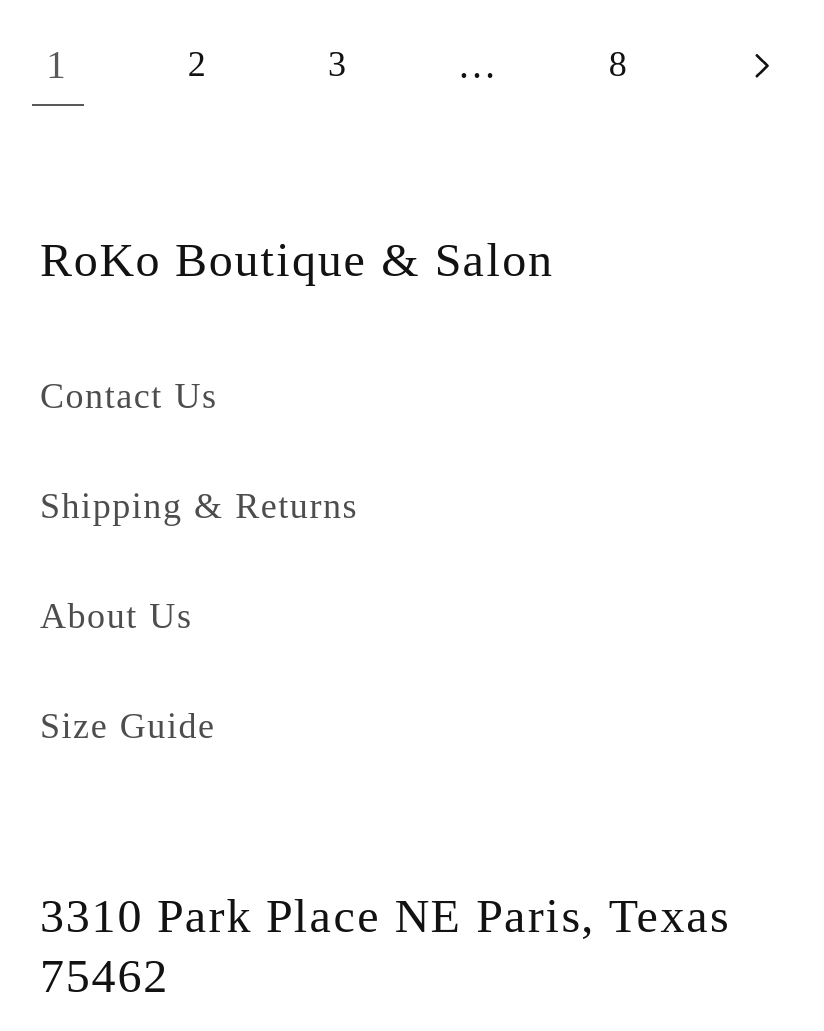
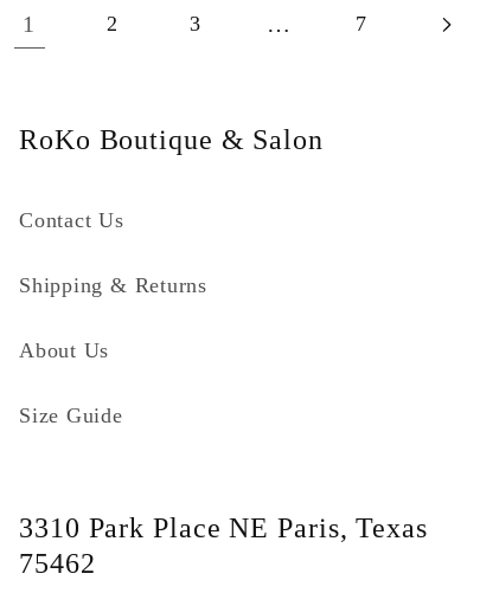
- 8
+ 7
